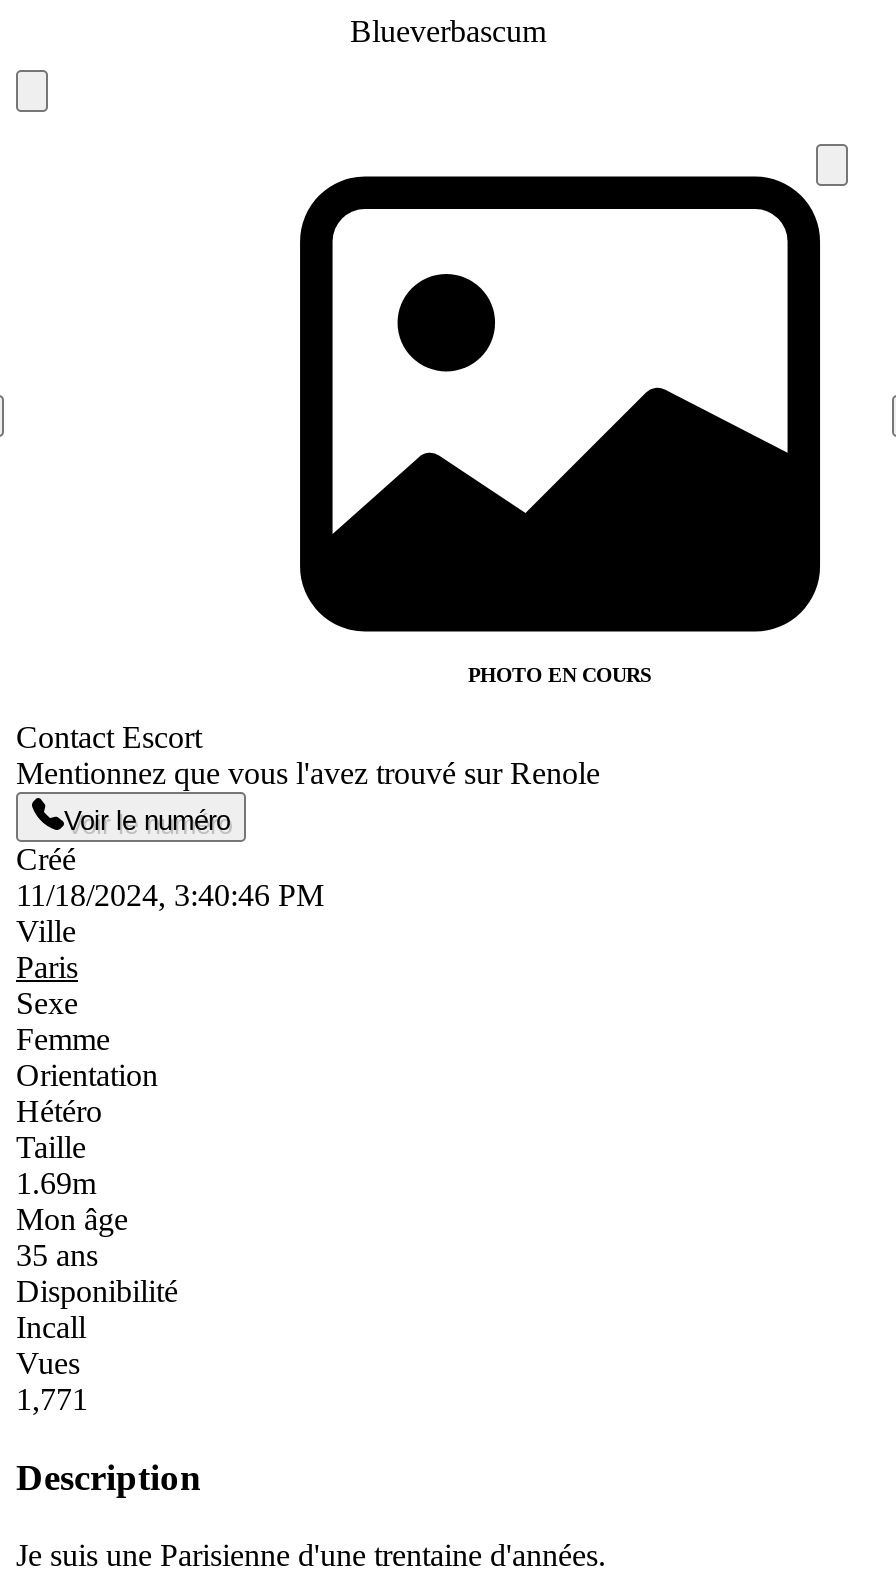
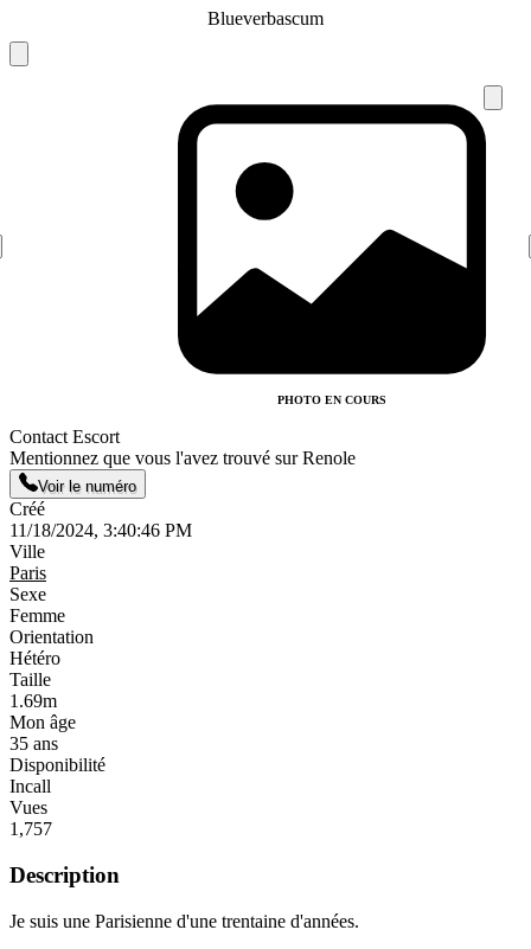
- 1,771
+ 1,757
